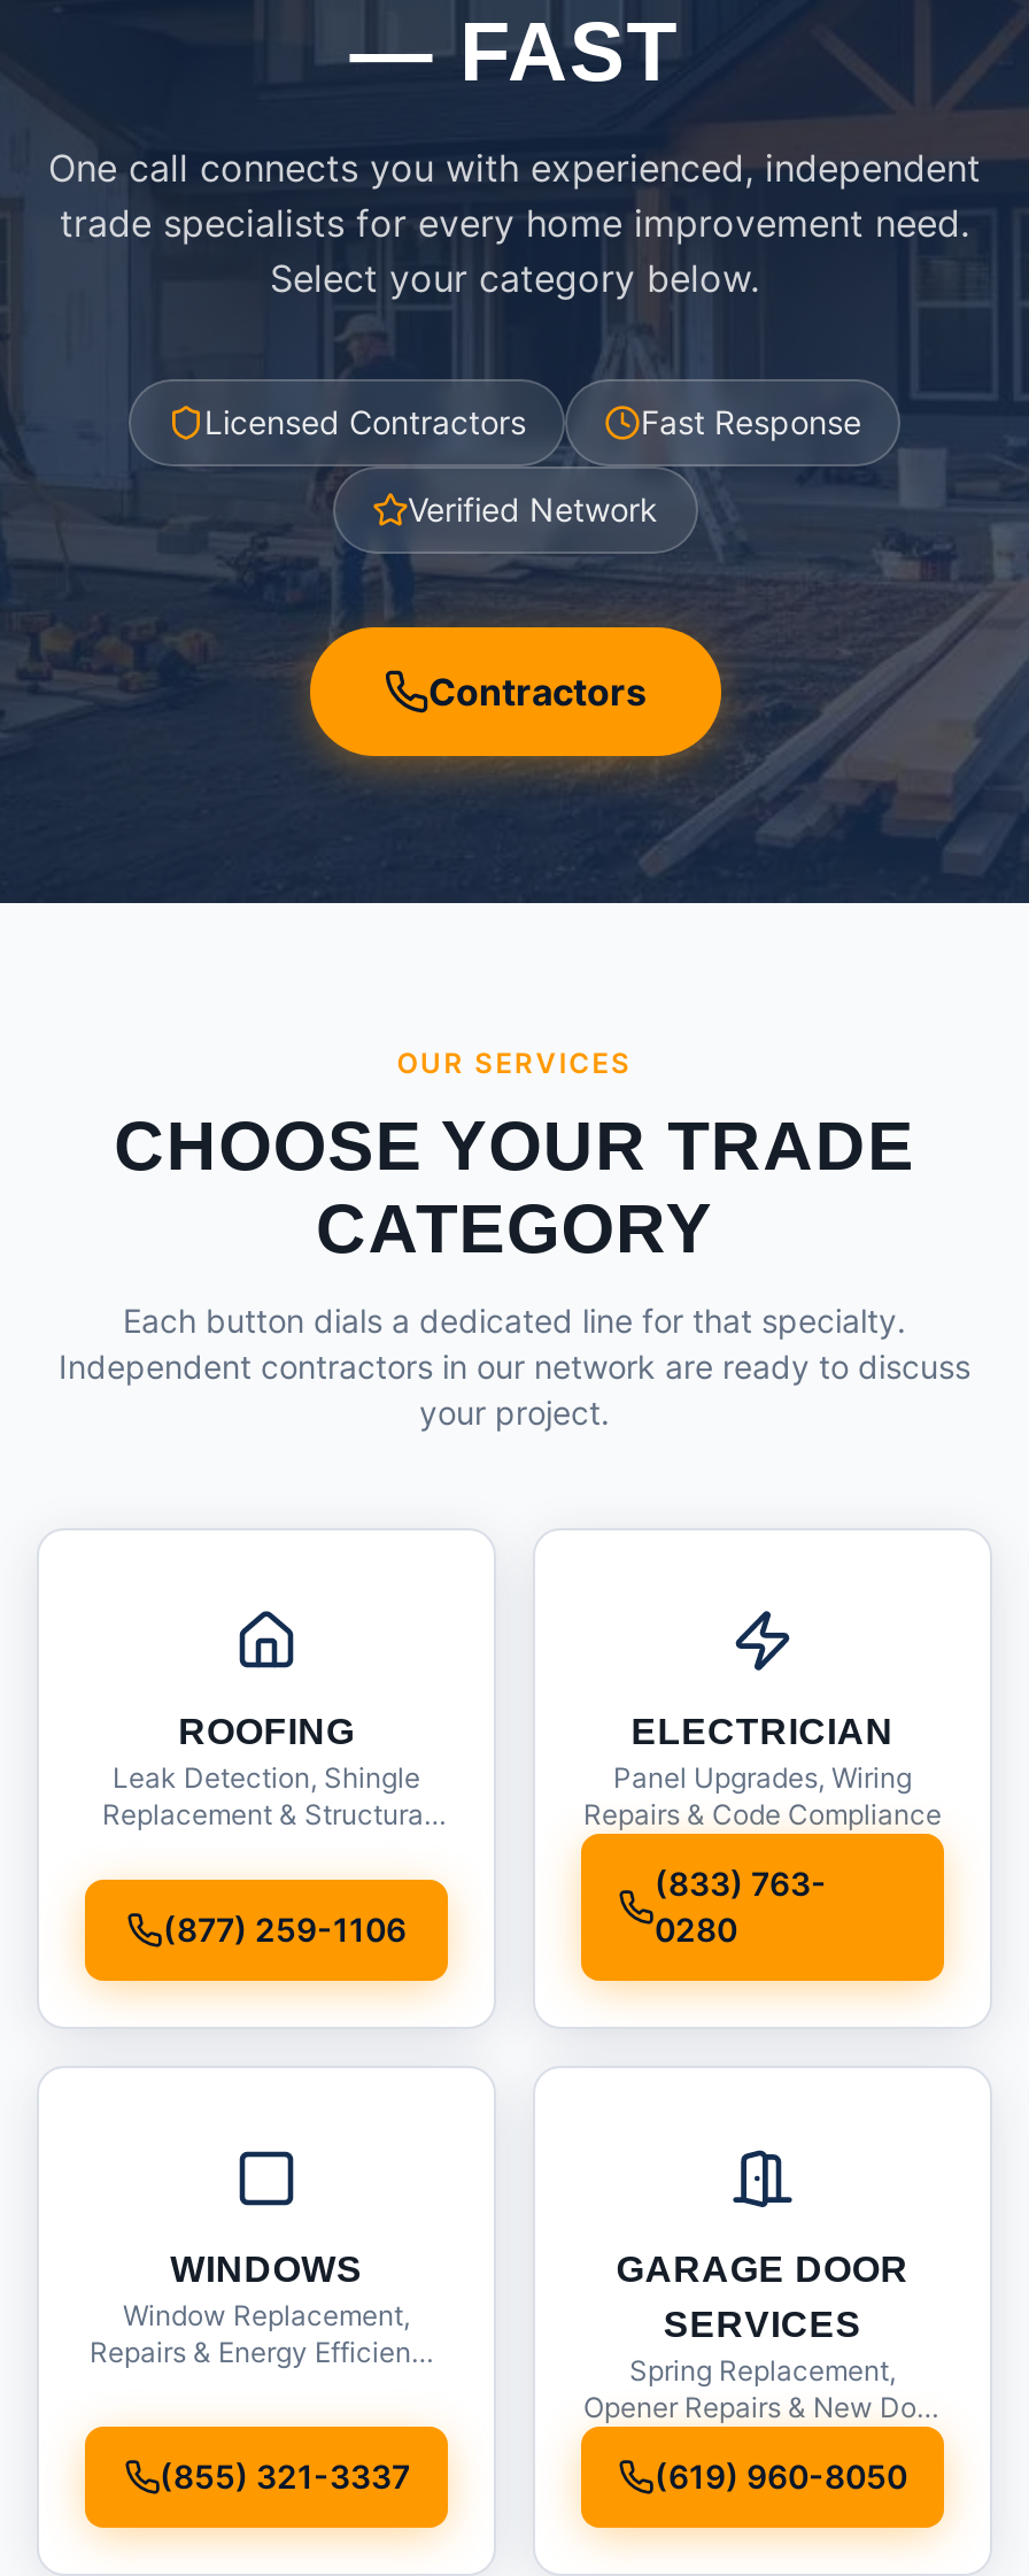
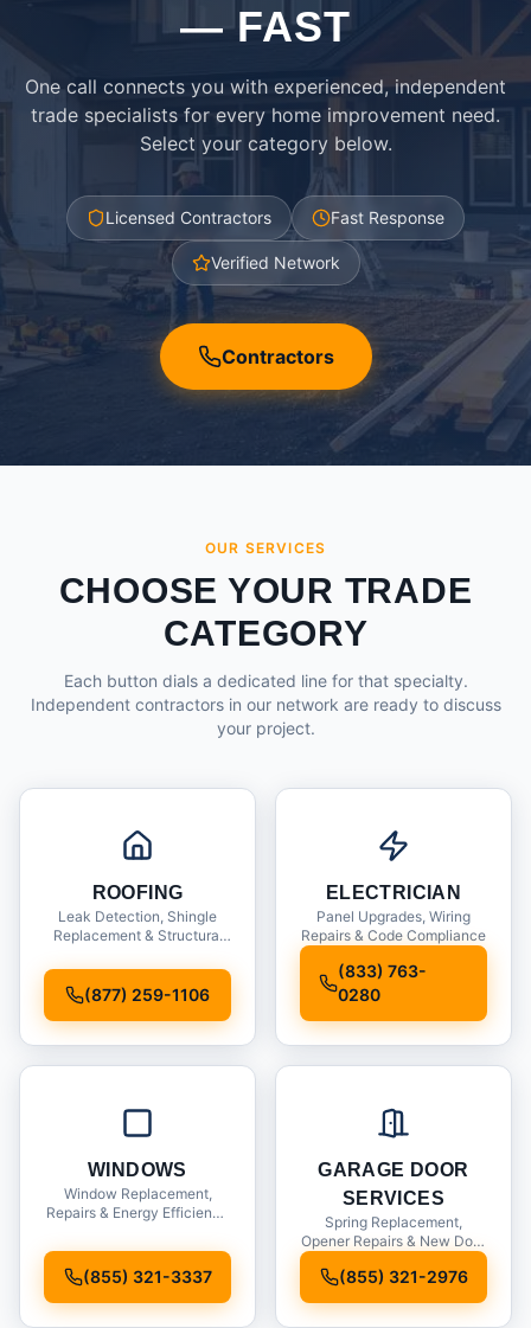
- (619) 960-8050
+ (855) 321-2976
